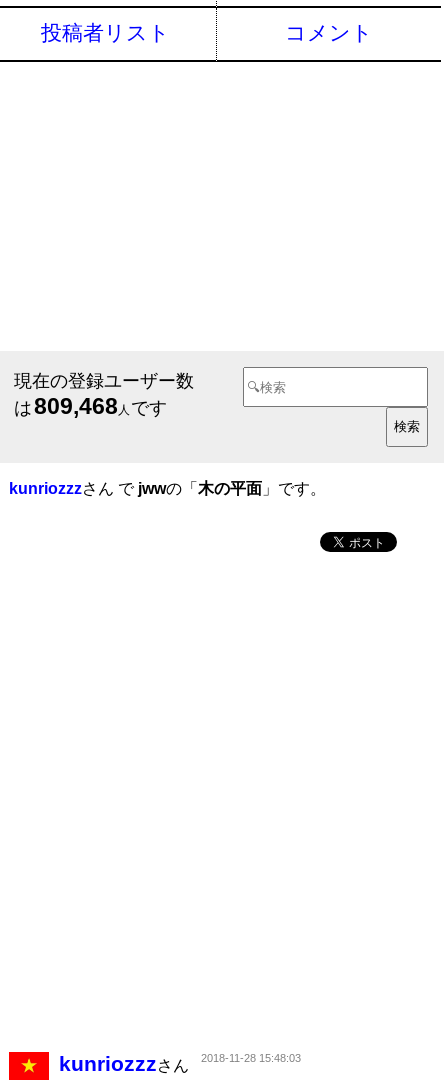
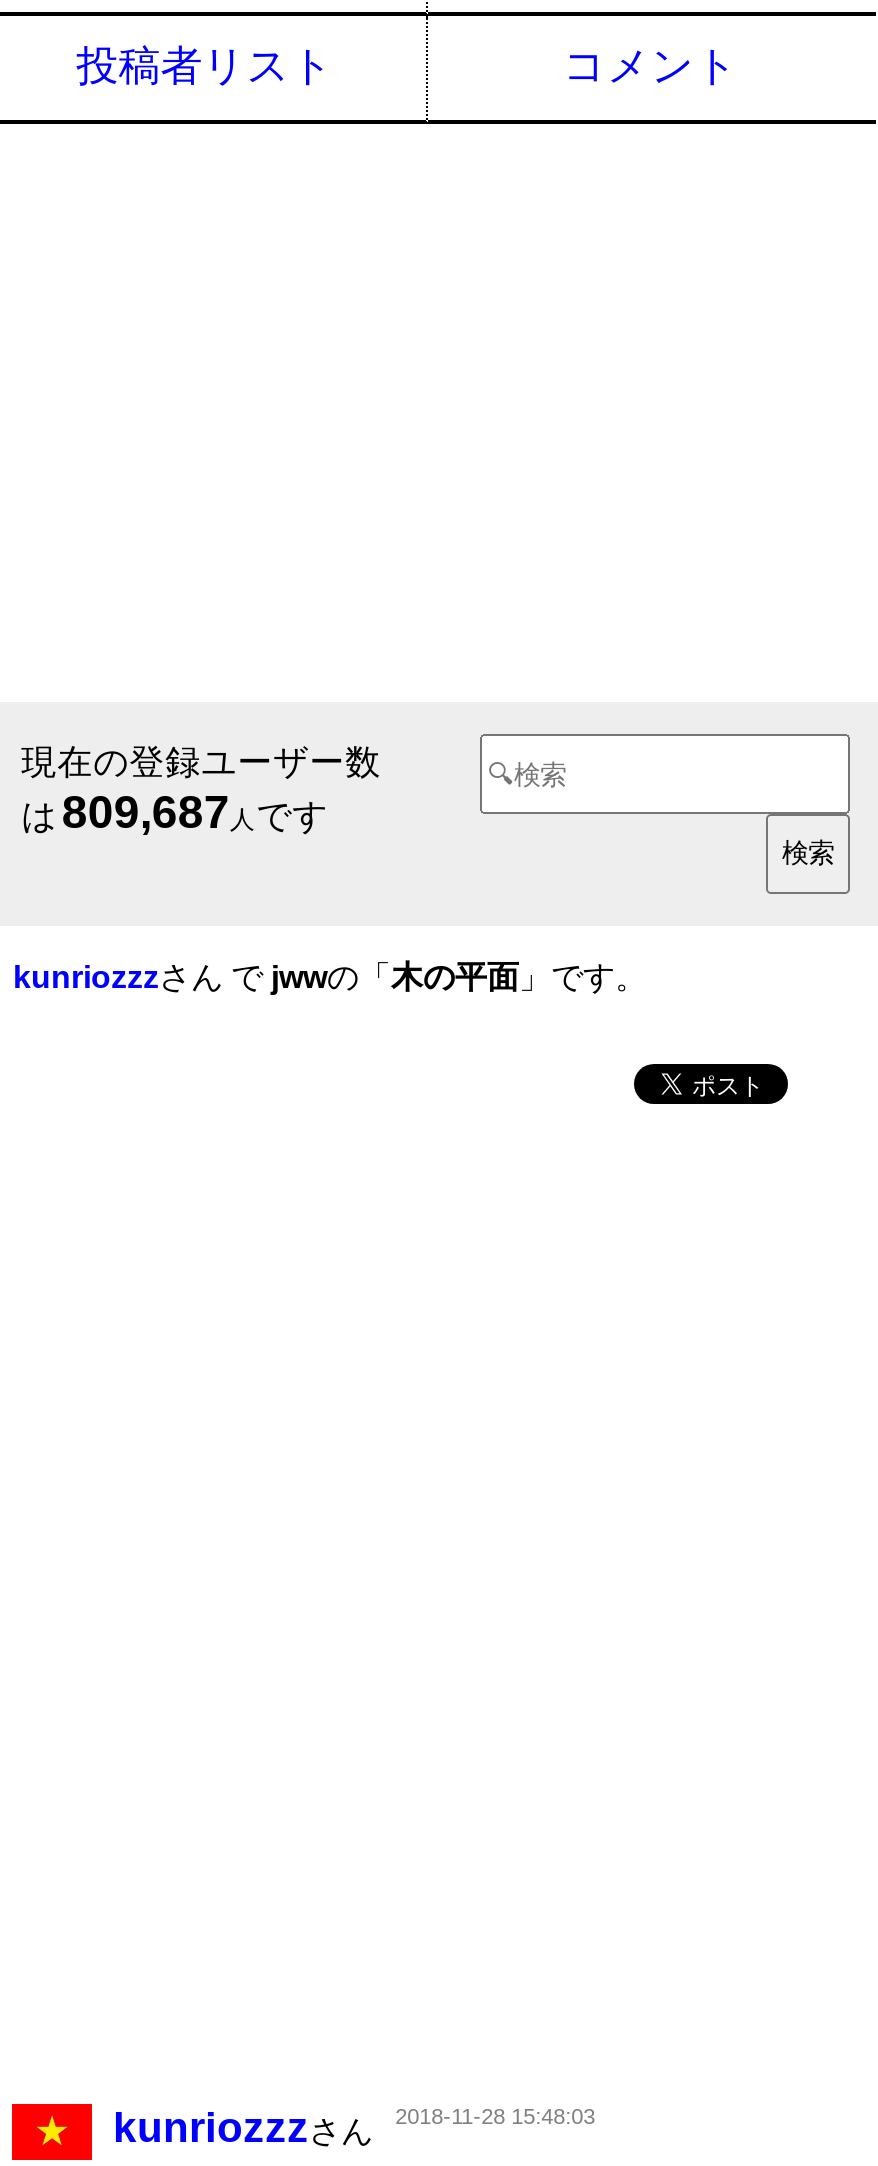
- は 809,468人 です
+ は 809,687人 です
